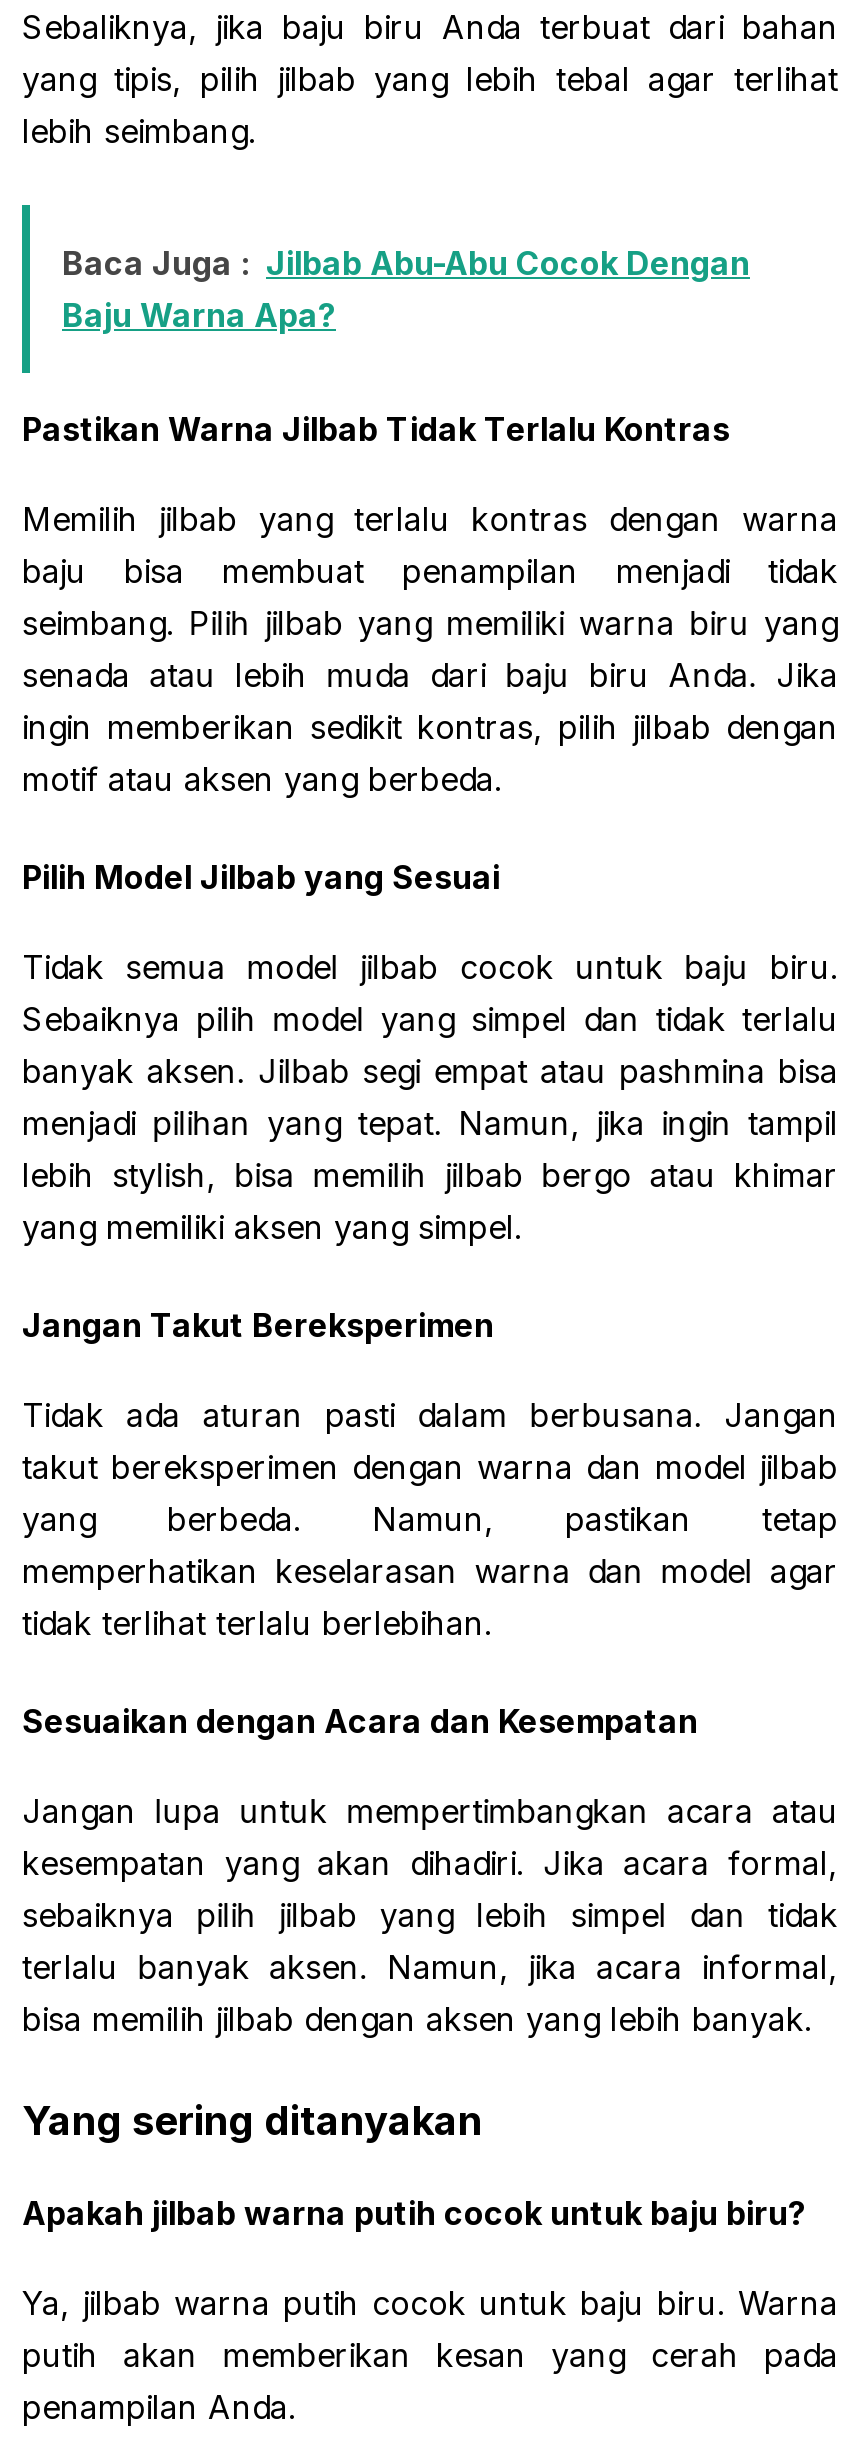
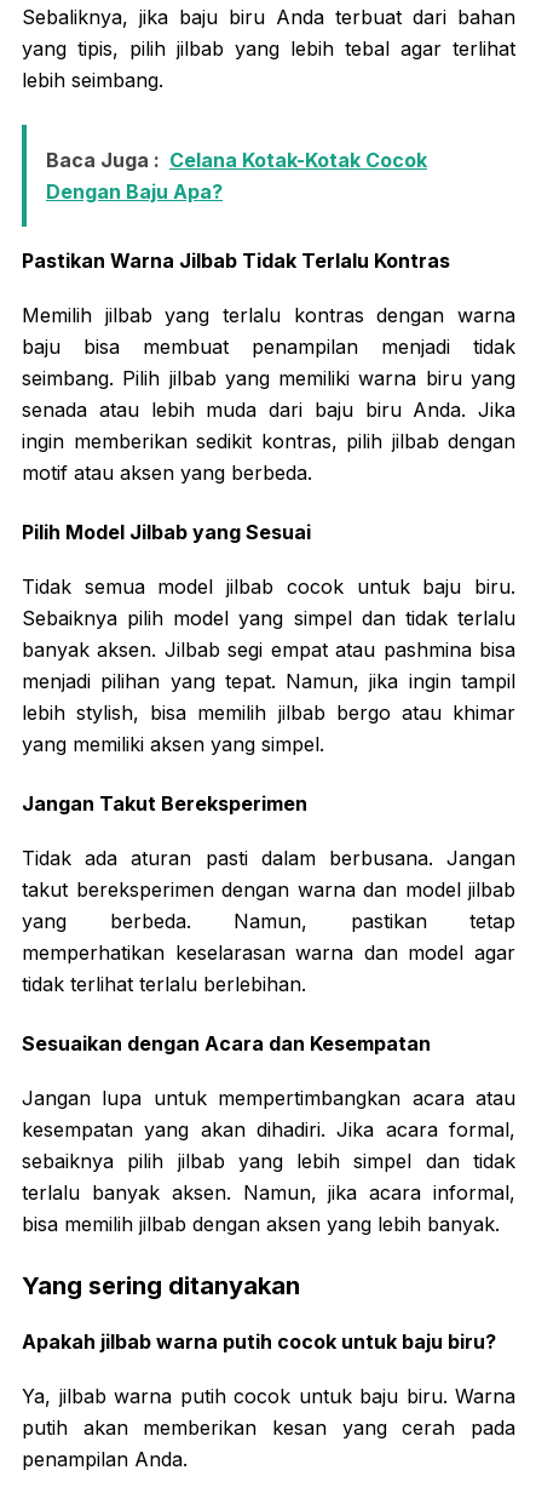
- Baca Juga : Jilbab Abu-Abu Cocok Dengan
- Baju Warna Apa?
+ Baca Juga : Celana Kotak-Kotak Cocok
+ Dengan Baju Apa?
